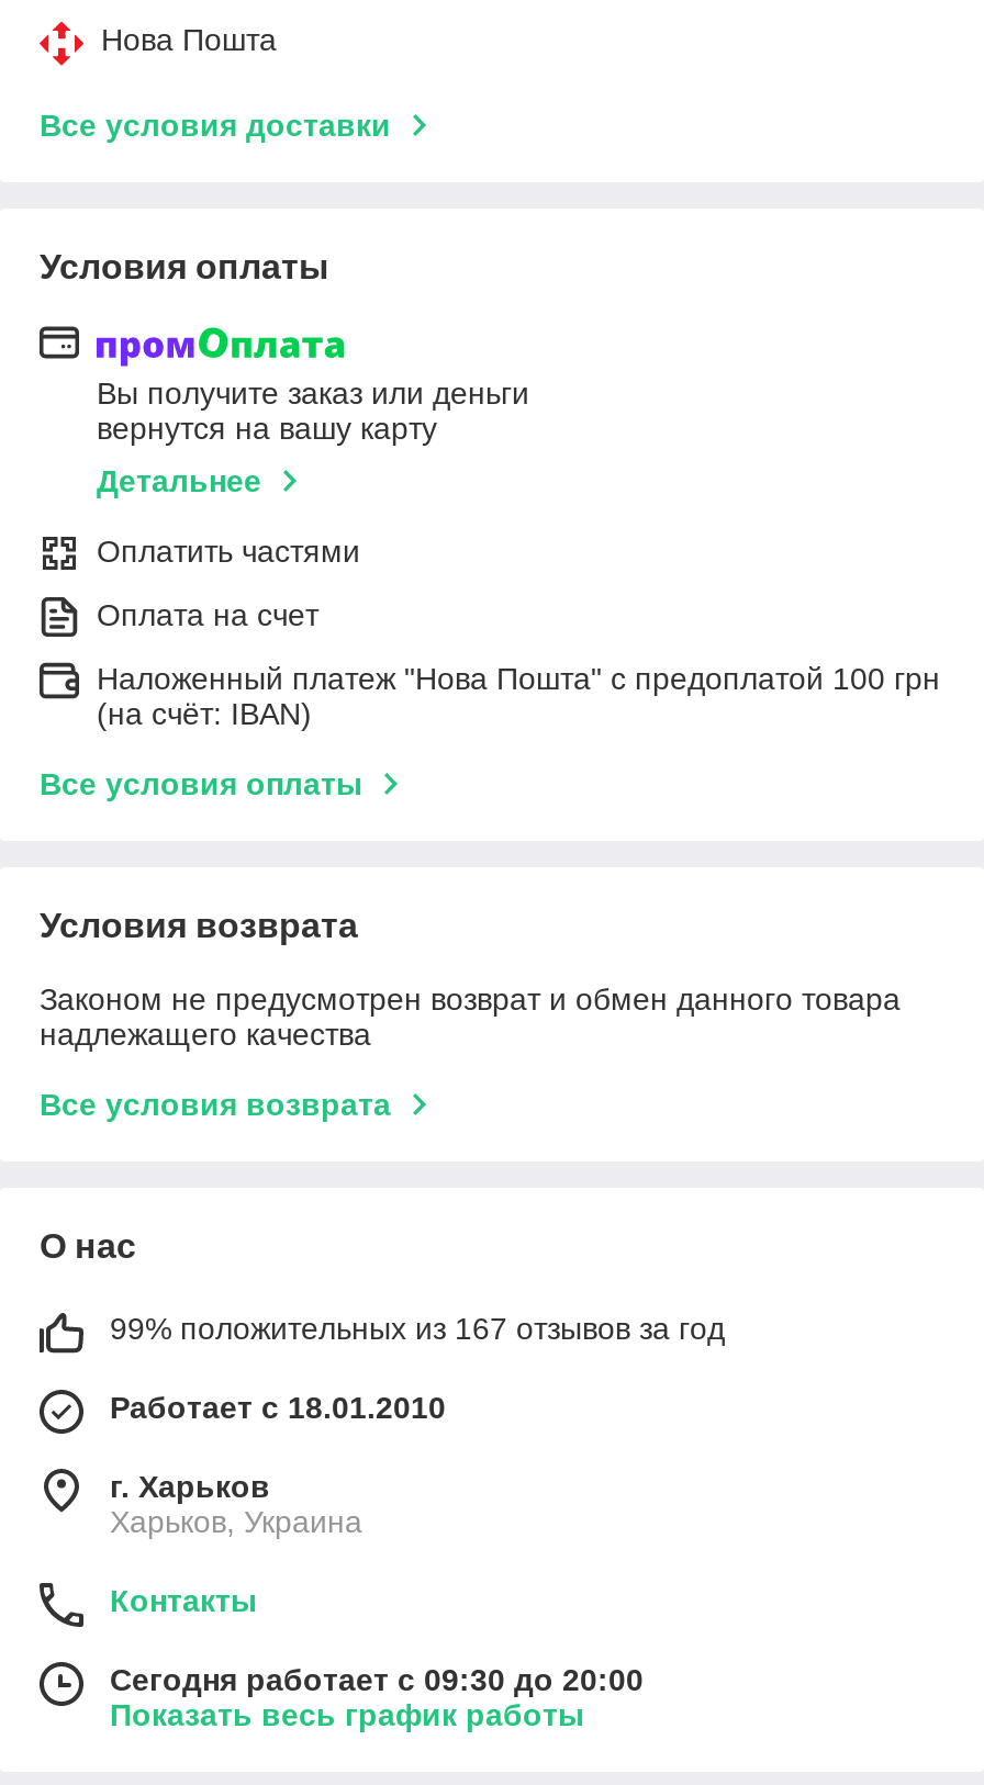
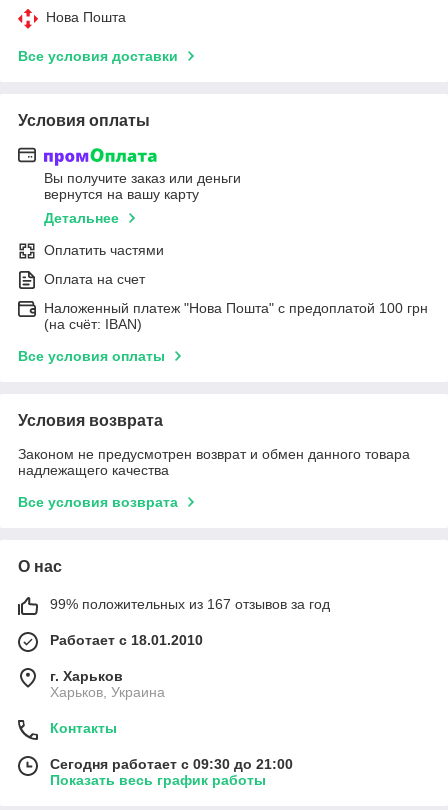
- Сегодня работает с 09:30 до 20:00
+ Сегодня работает с 09:30 до 21:00
